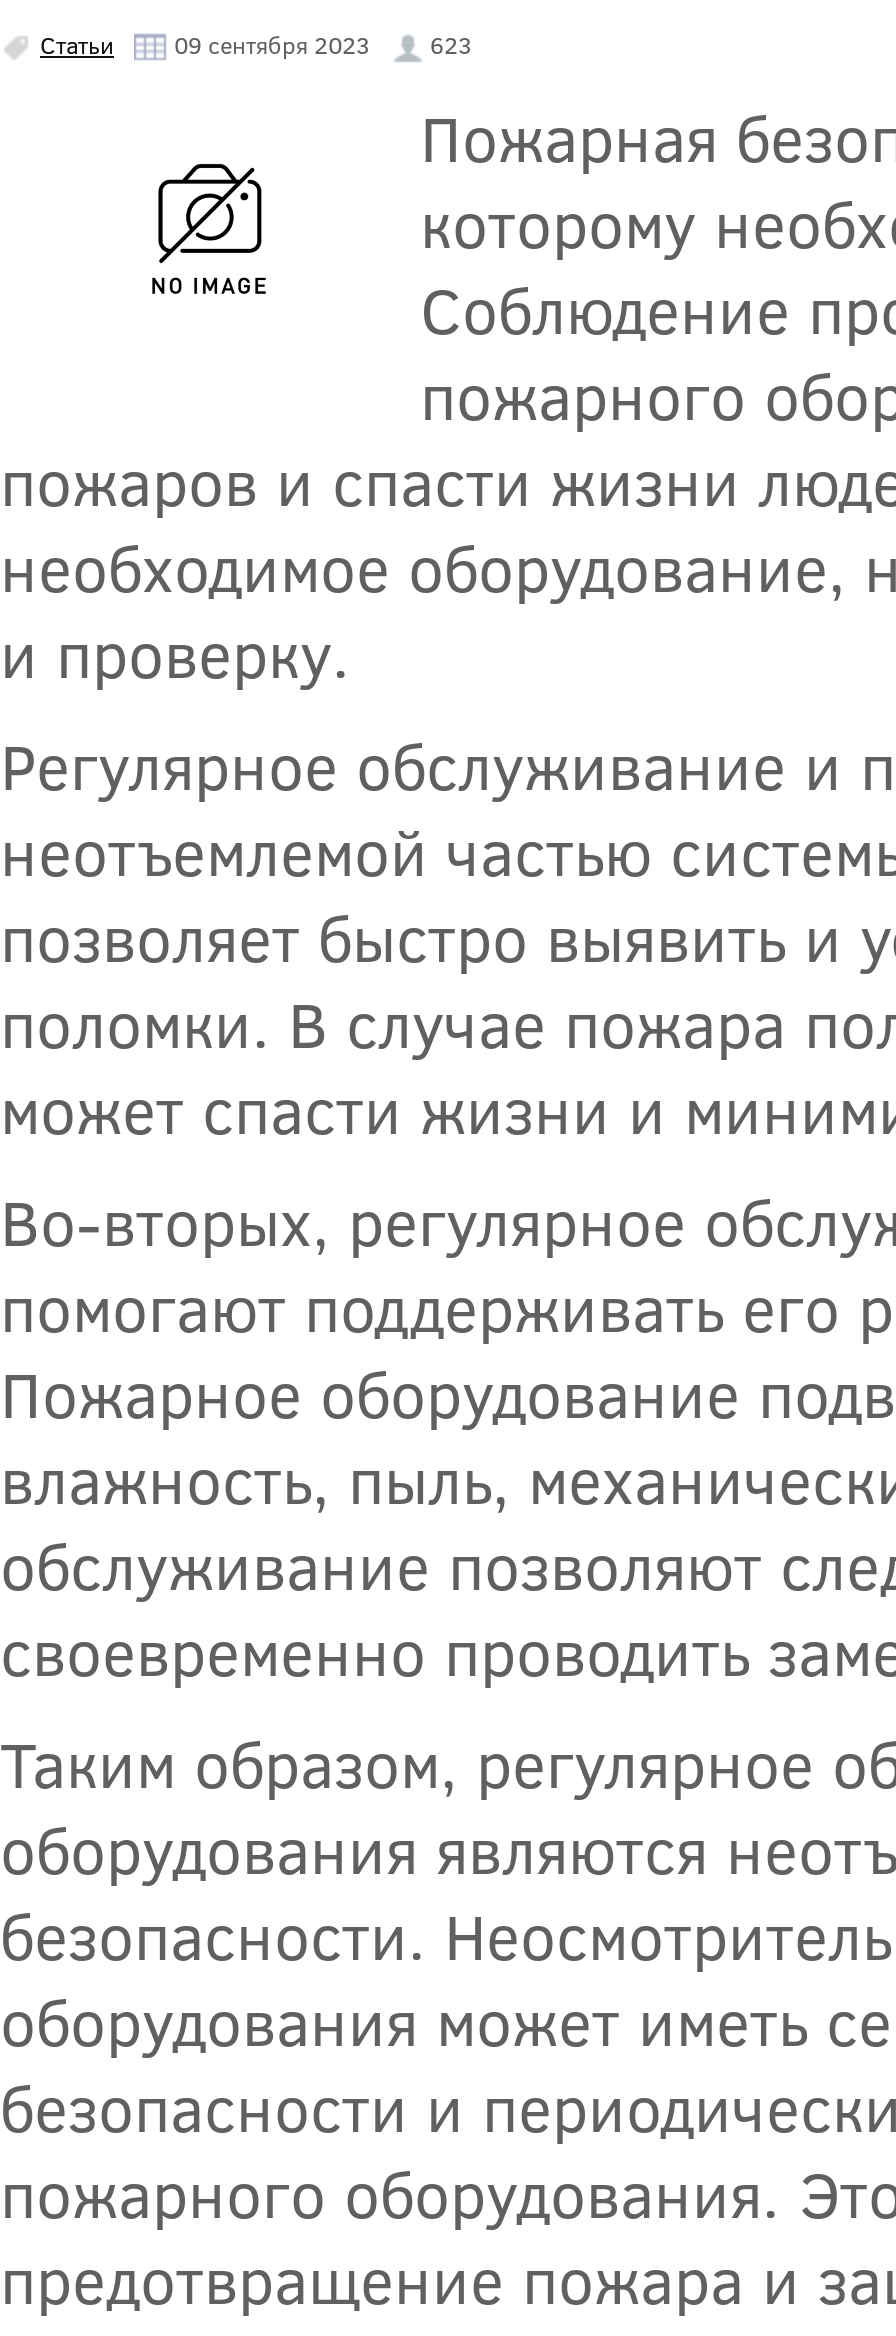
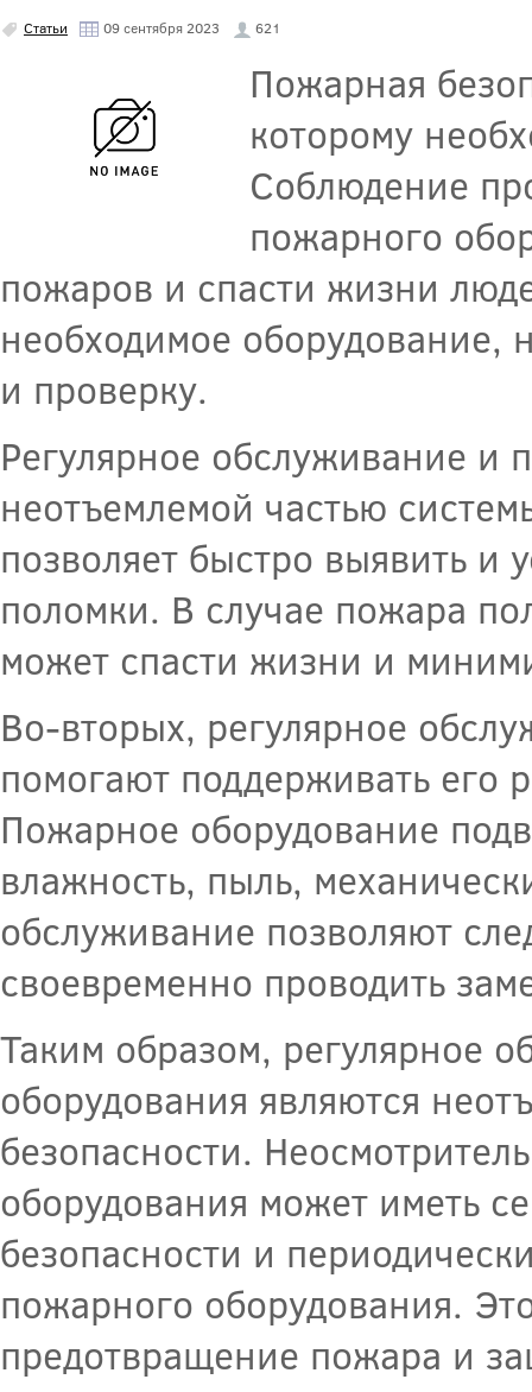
- Статьи 09 сентября 2023 623
+ Статьи 09 сентября 2023 621
